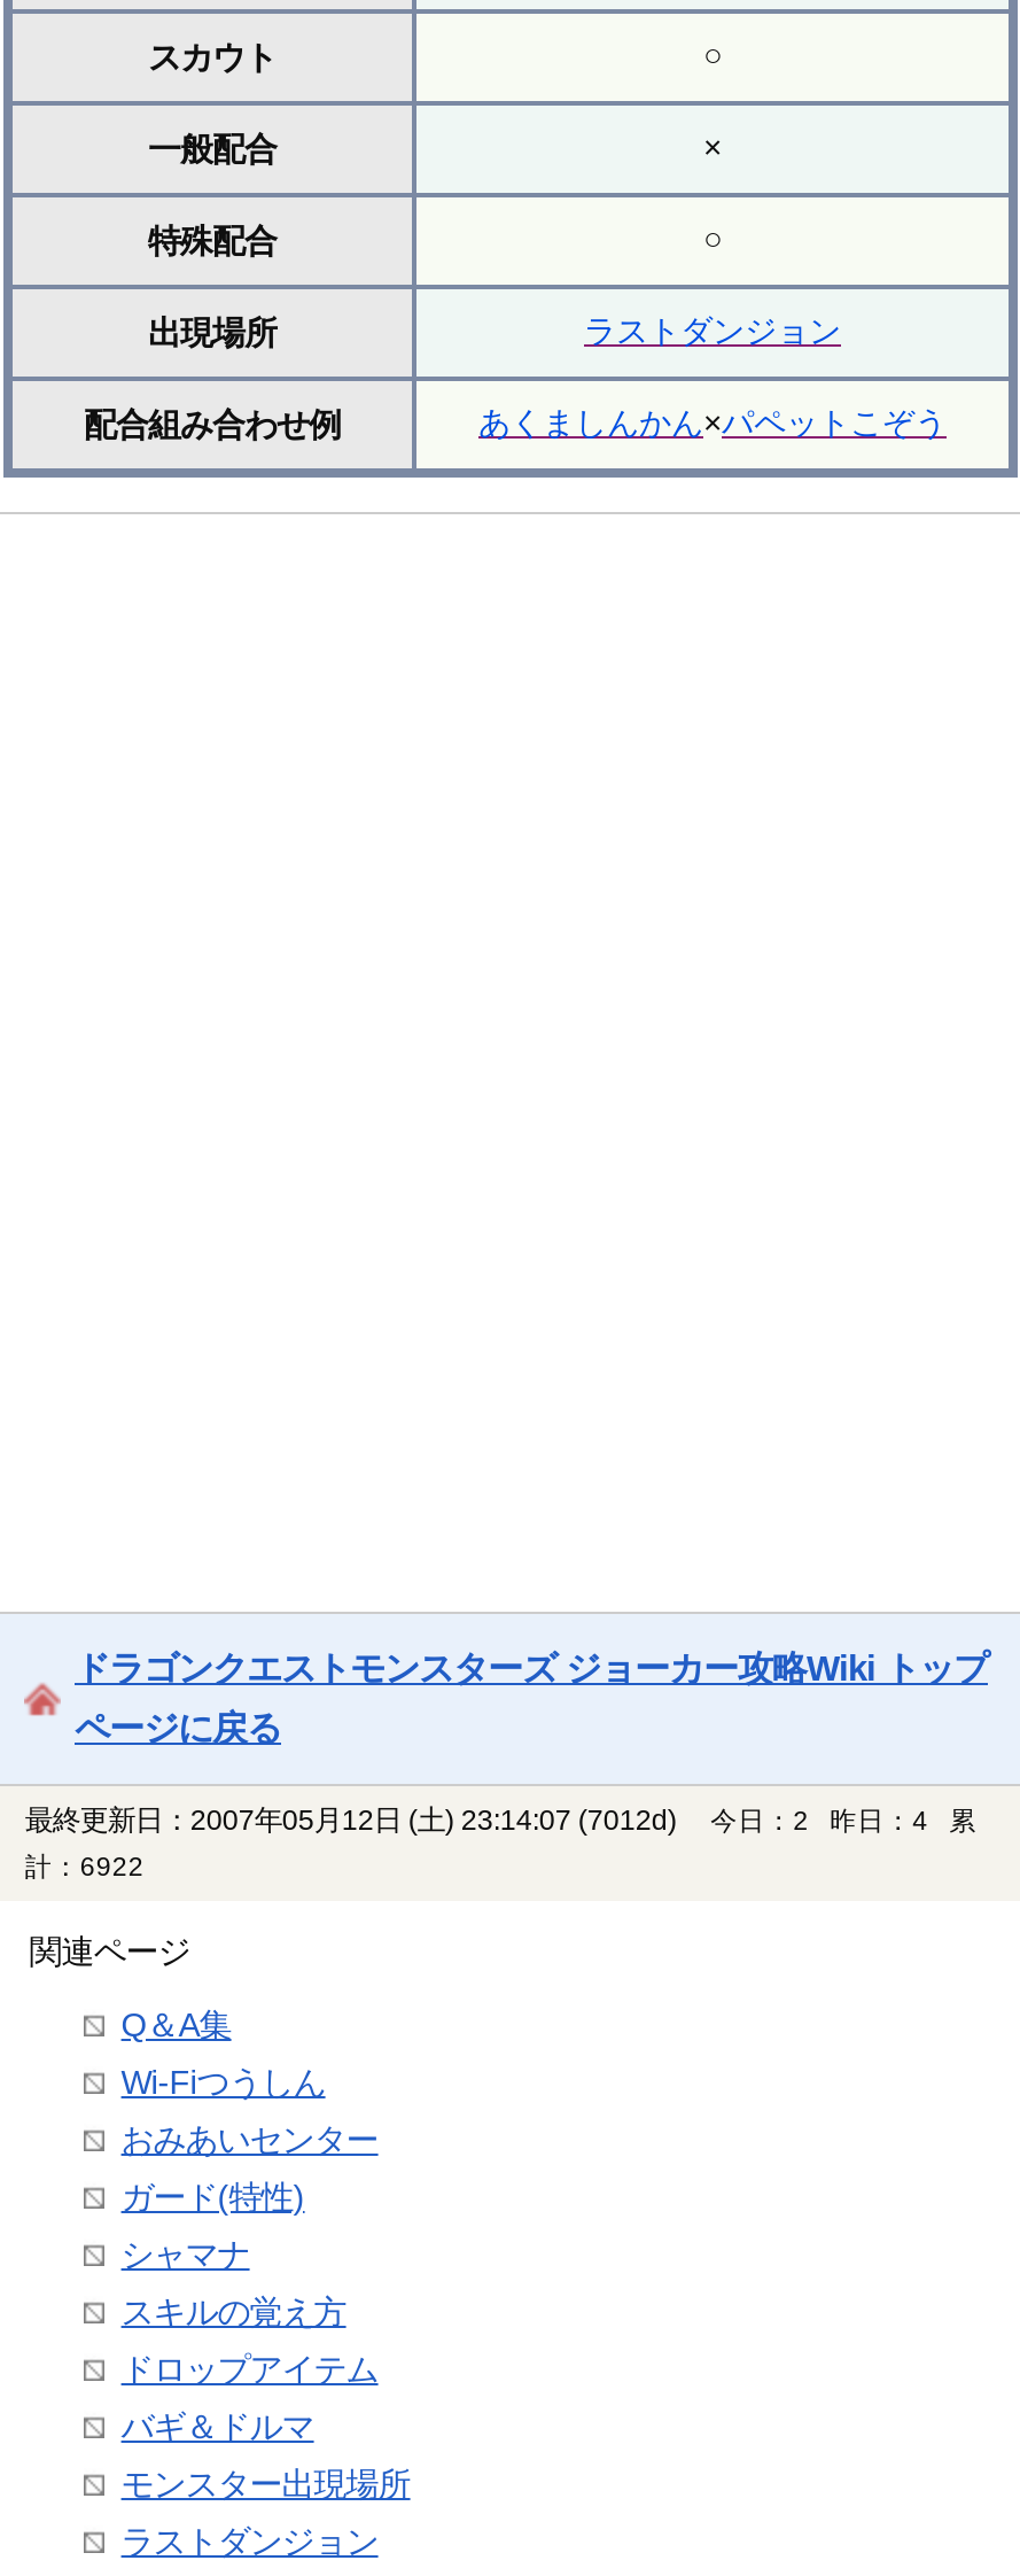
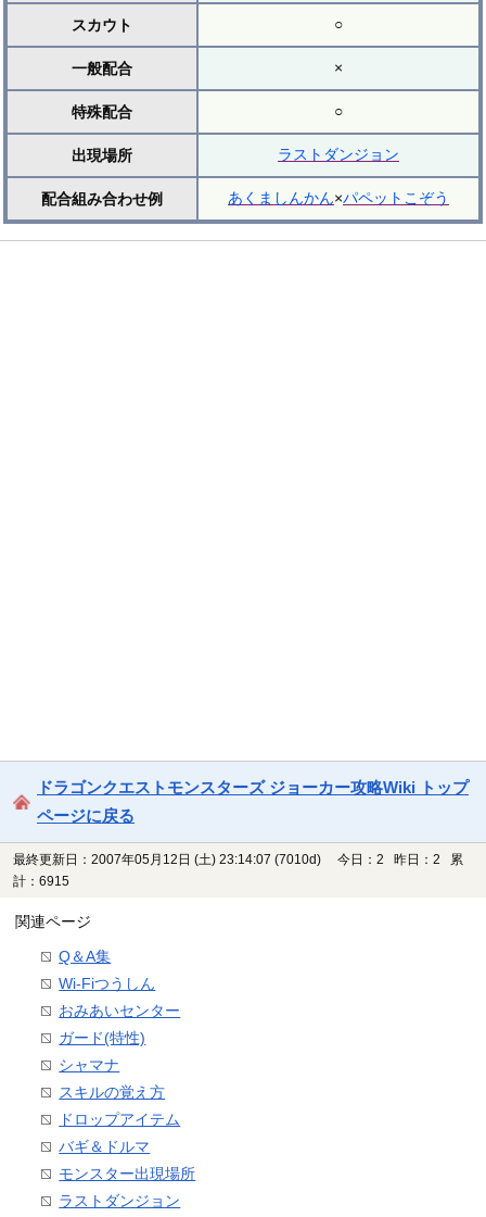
- 最終更新日：2007年05月12日 (土) 23:14:07 (7012d)
+ 最終更新日：2007年05月12日 (土) 23:14:07 (7010d)

- 今日：2 昨日：4 累
+ 今日：2 昨日：2 累

- 計：6922
+ 計：6915
